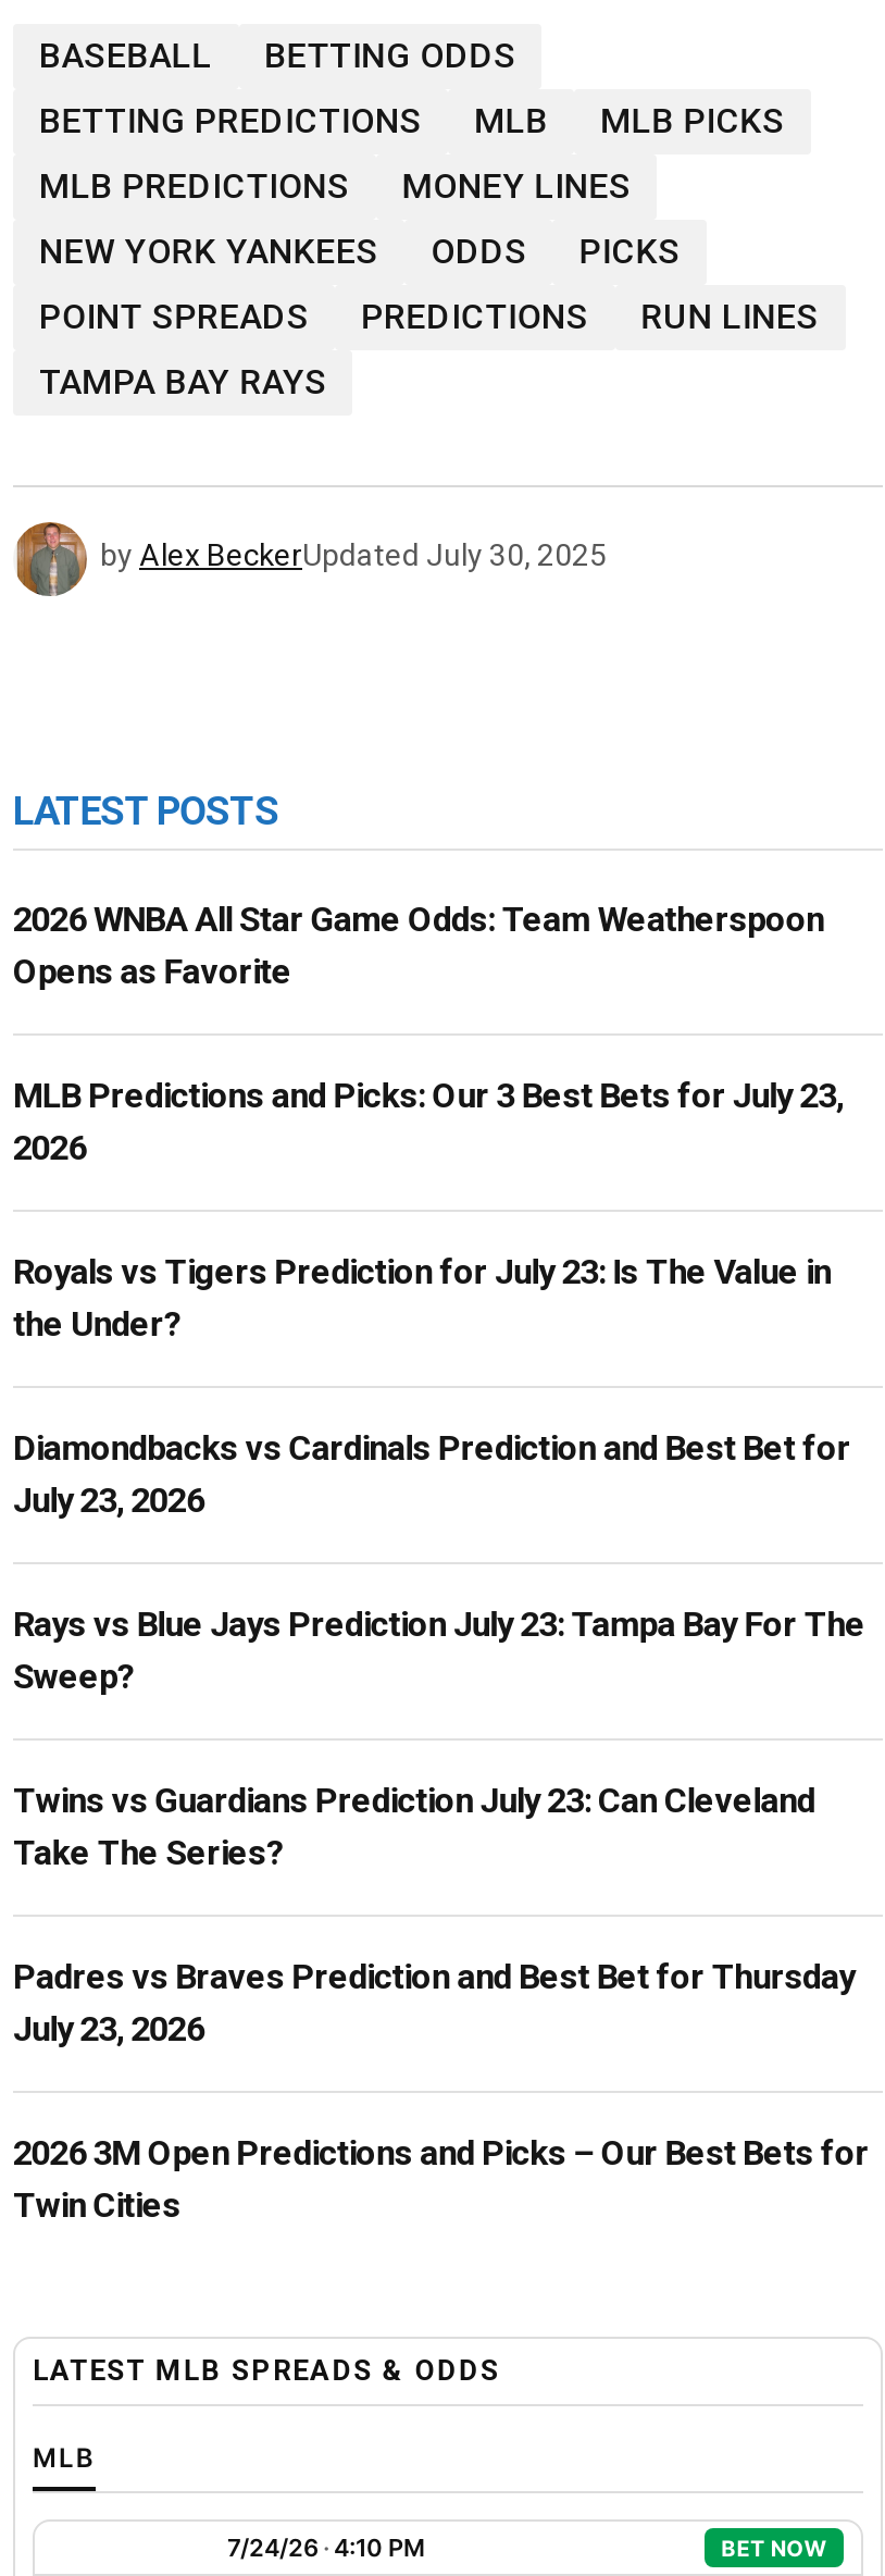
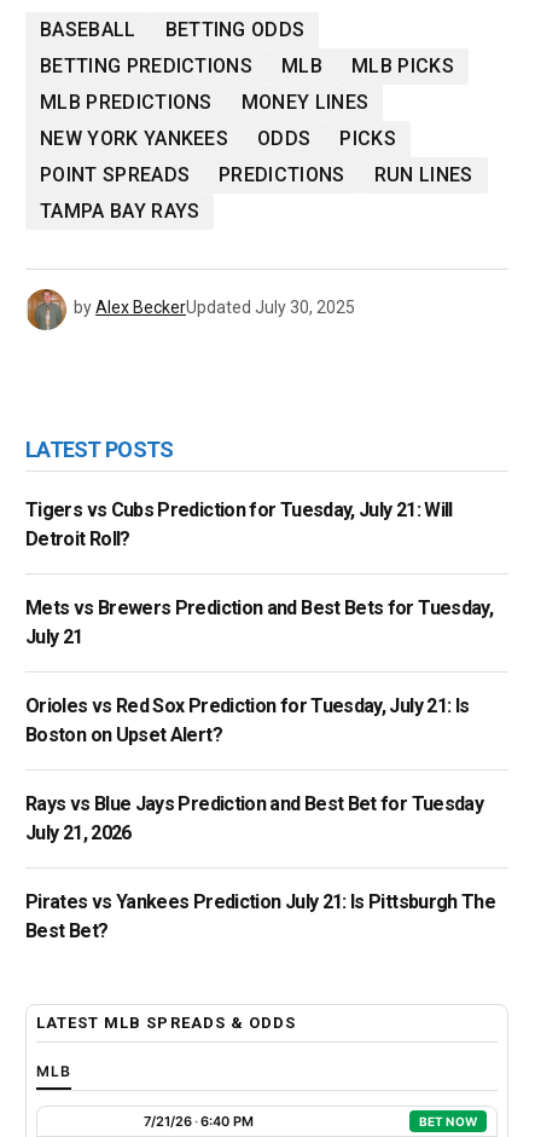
- 2026 WNBA All Star Game Odds: Team Weatherspoon
- Opens as Favorite
- MLB Predictions and Picks: Our 3 Best Bets for July 23,
- 2026
- Royals vs Tigers Prediction for July 23: Is The Value in
- the Under?
- Diamondbacks vs Cardinals Prediction and Best Bet for
- July 23, 2026
- Rays vs Blue Jays Prediction July 23: Tampa Bay For The
- Sweep?
- Twins vs Guardians Prediction July 23: Can Cleveland
- Take The Series?
- Padres vs Braves Prediction and Best Bet for Thursday
- July 23, 2026
- 2026 3M Open Predictions and Picks – Our Best Bets for
- Twin Cities
+ Tigers vs Cubs Prediction for Tuesday, July 21: Will
+ Detroit Roll?
+ Mets vs Brewers Prediction and Best Bets for Tuesday,
+ July 21
+ Orioles vs Red Sox Prediction for Tuesday, July 21: Is
+ Boston on Upset Alert?
+ Rays vs Blue Jays Prediction and Best Bet for Tuesday
+ July 21, 2026
+ Pirates vs Yankees Prediction July 21: Is Pittsburgh The
+ Best Bet?

- 7/24/26 · 4:10 PM
+ 7/21/26 · 6:40 PM
